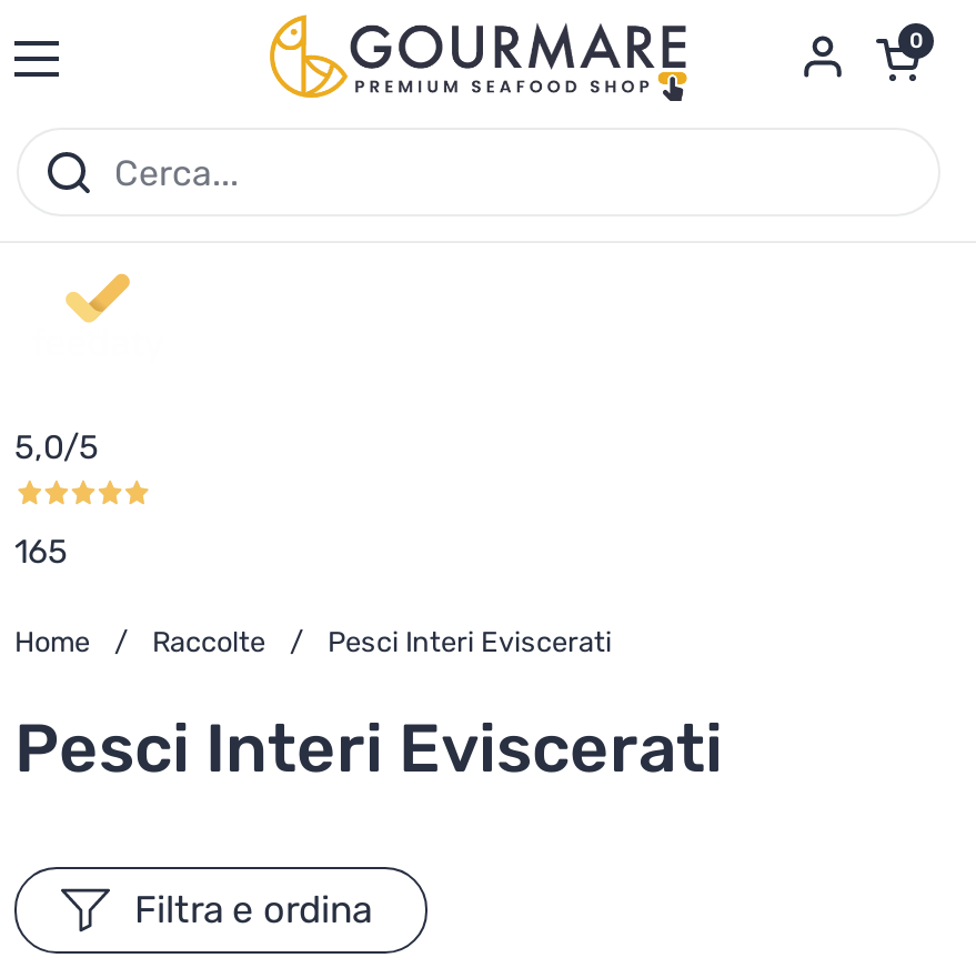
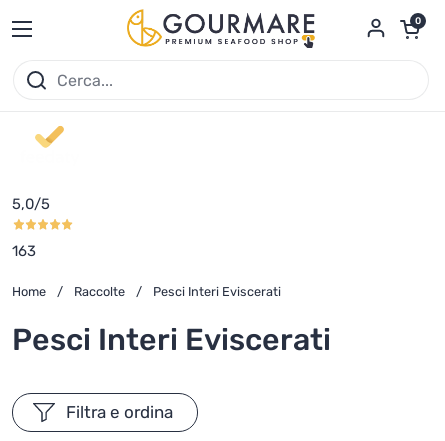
- 165
+ 163
